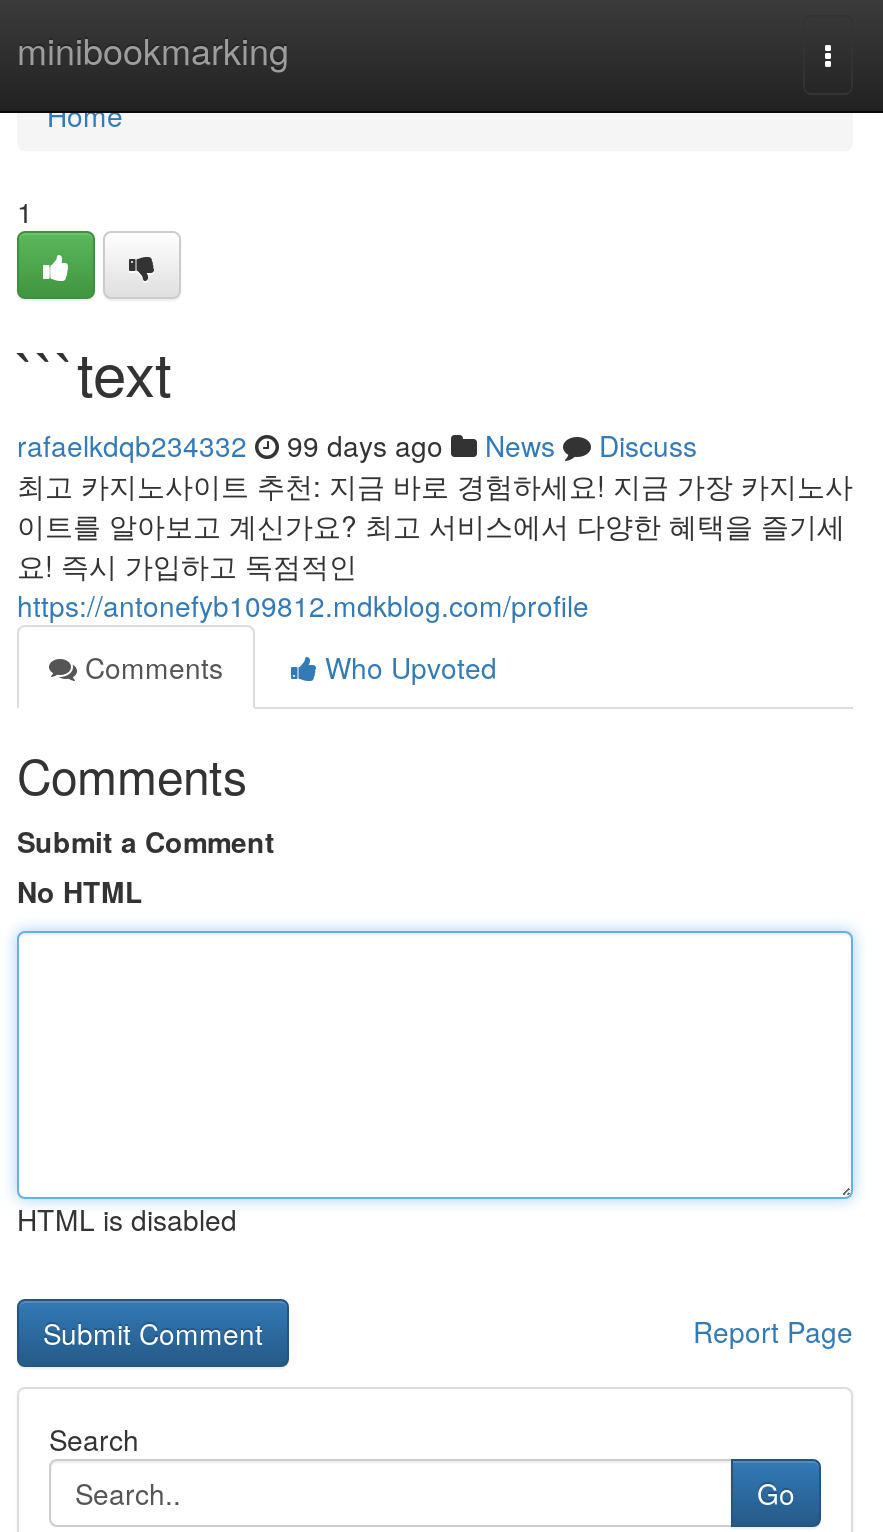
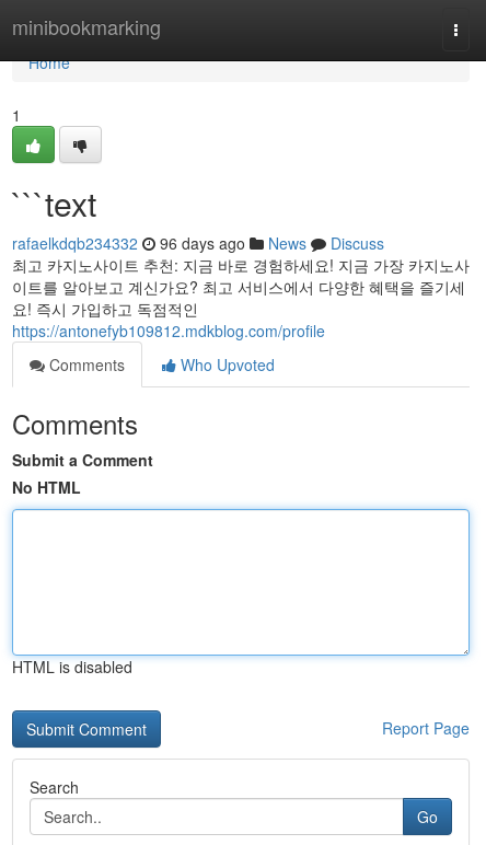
- rafaelkdqb234332 99 days ago News Discuss
+ rafaelkdqb234332 96 days ago News Discuss
